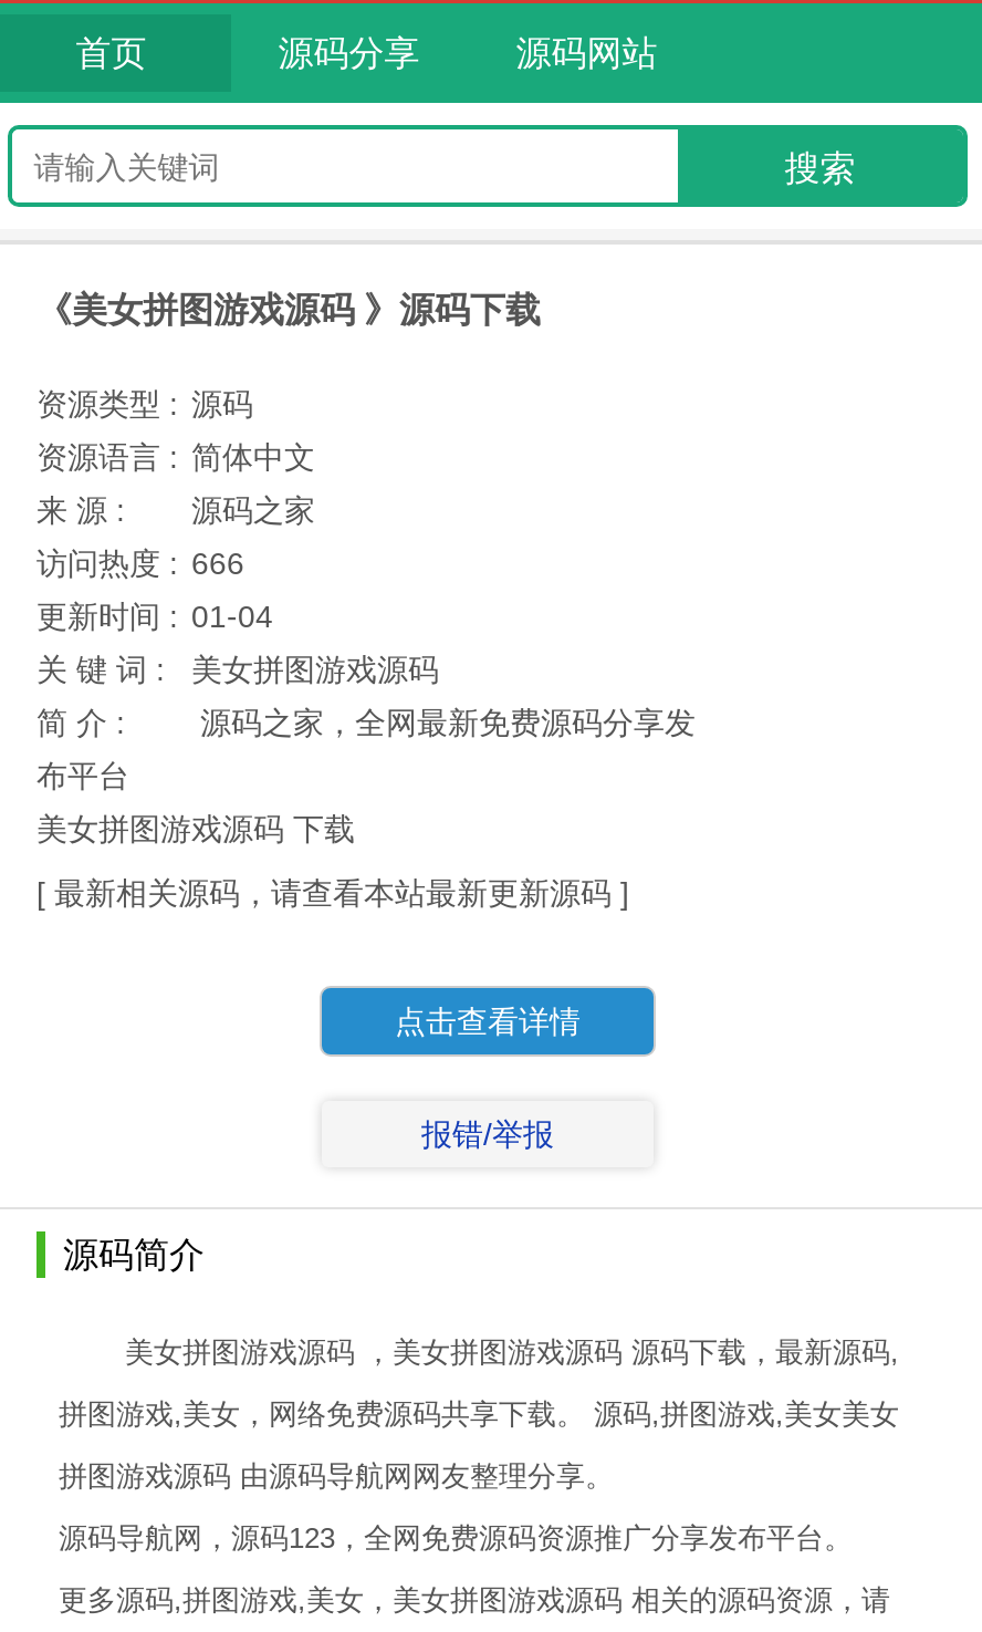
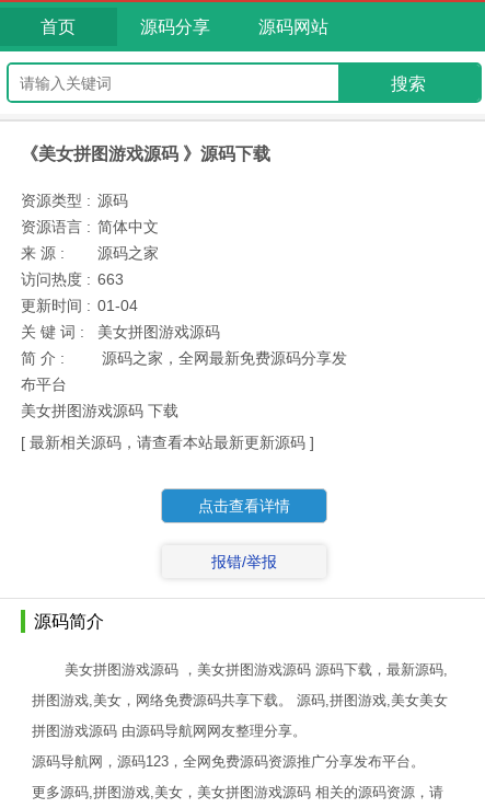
- 访问热度 : 666
+ 访问热度 : 663
